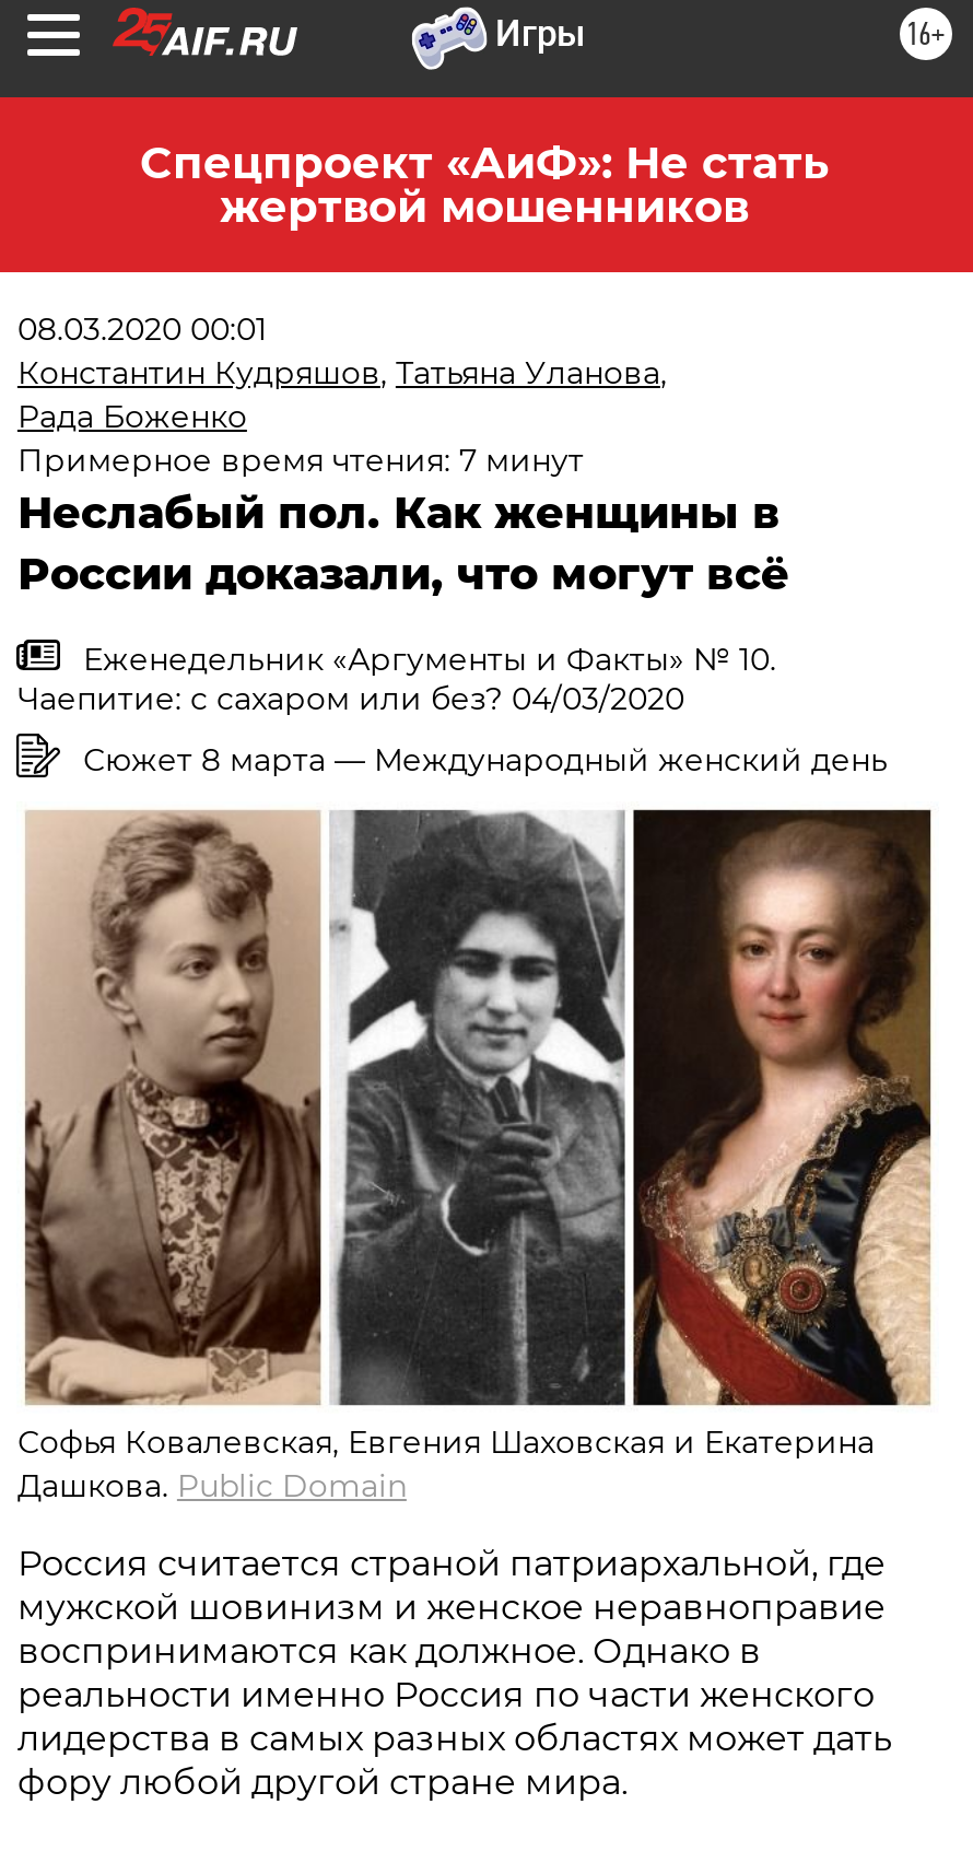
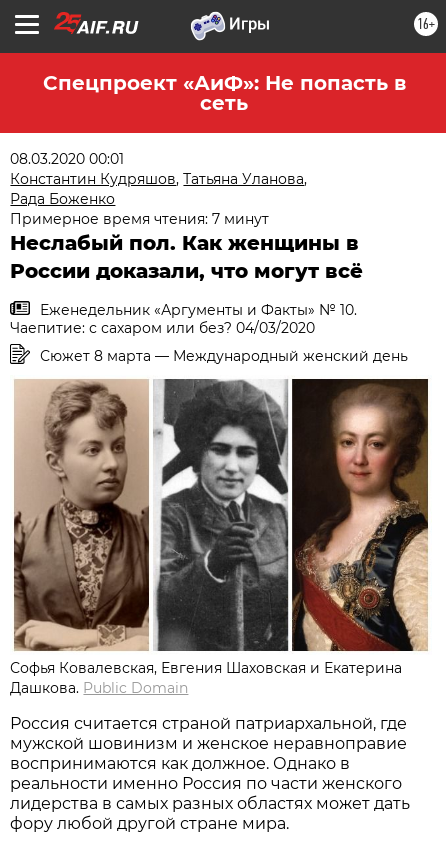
- Спецпроект «АиФ»: Не стать
- жертвой мошенников
+ Спецпроект «АиФ»: Не попасть в
+ сеть
